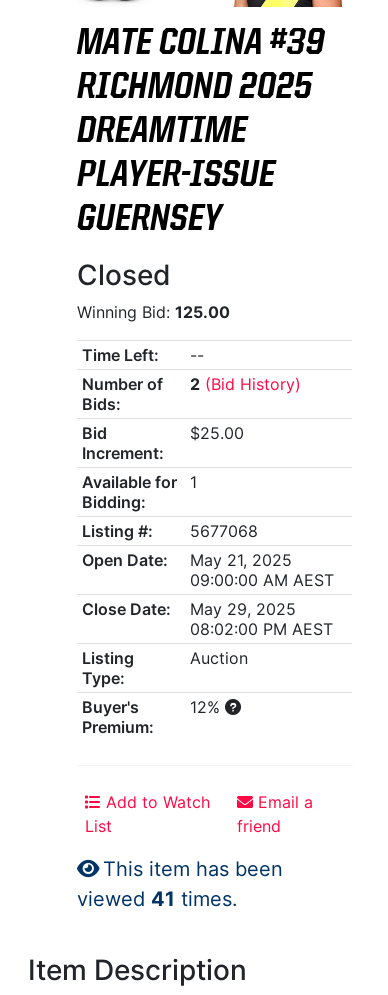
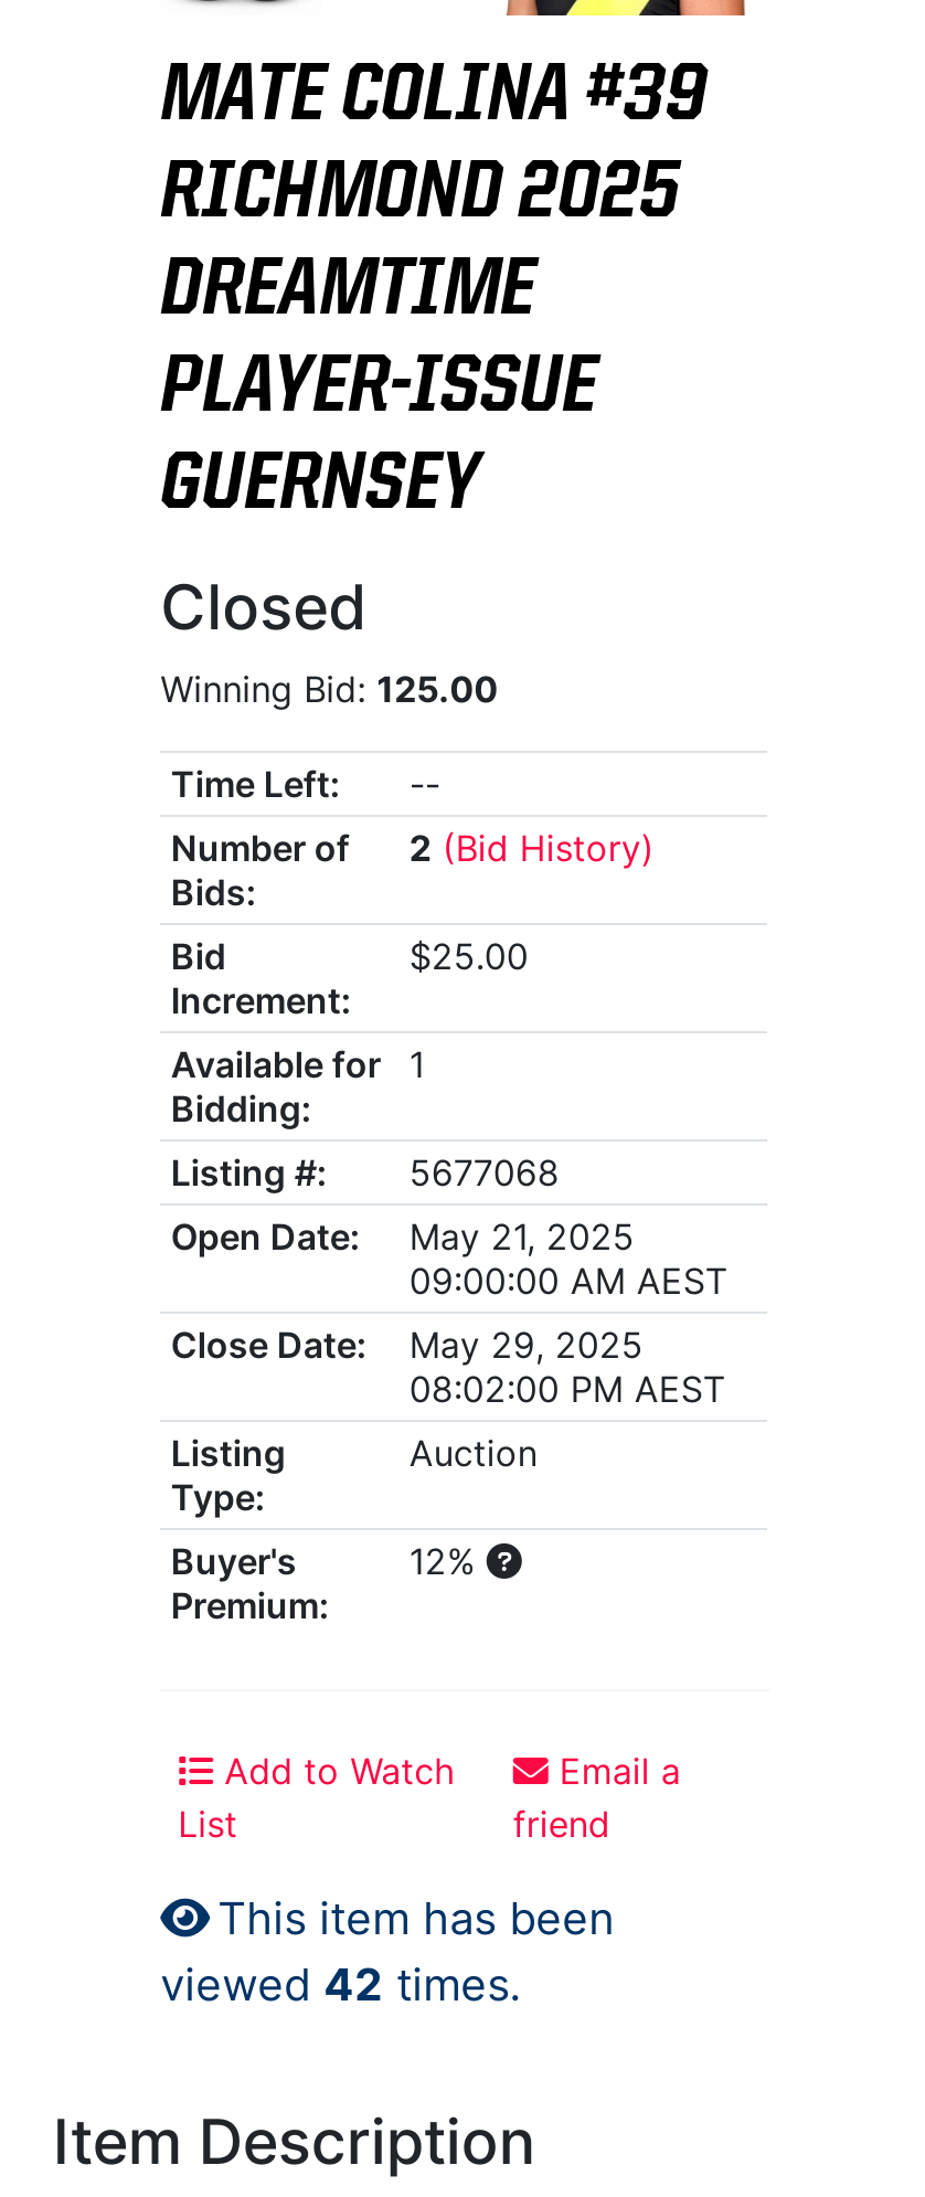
- viewed 41 times.
+ viewed 42 times.
